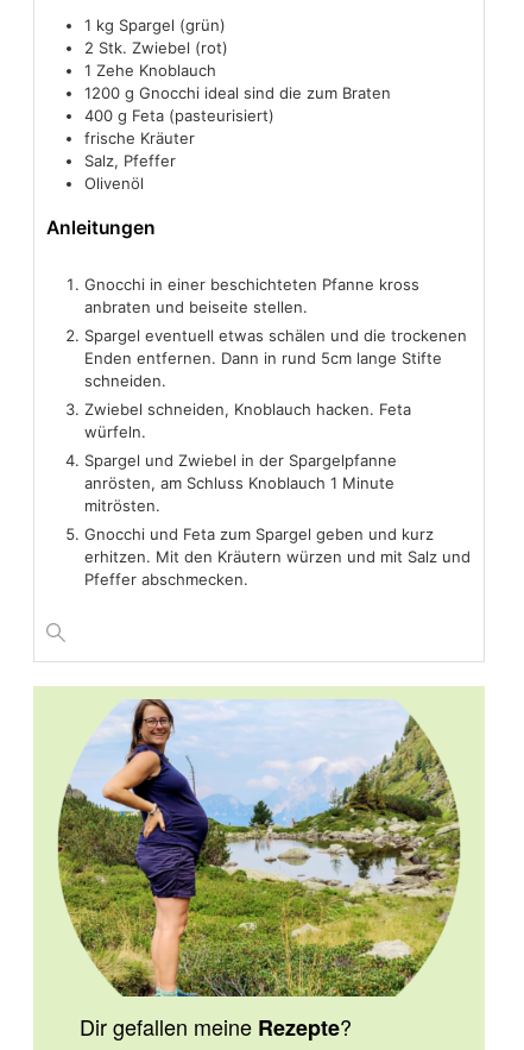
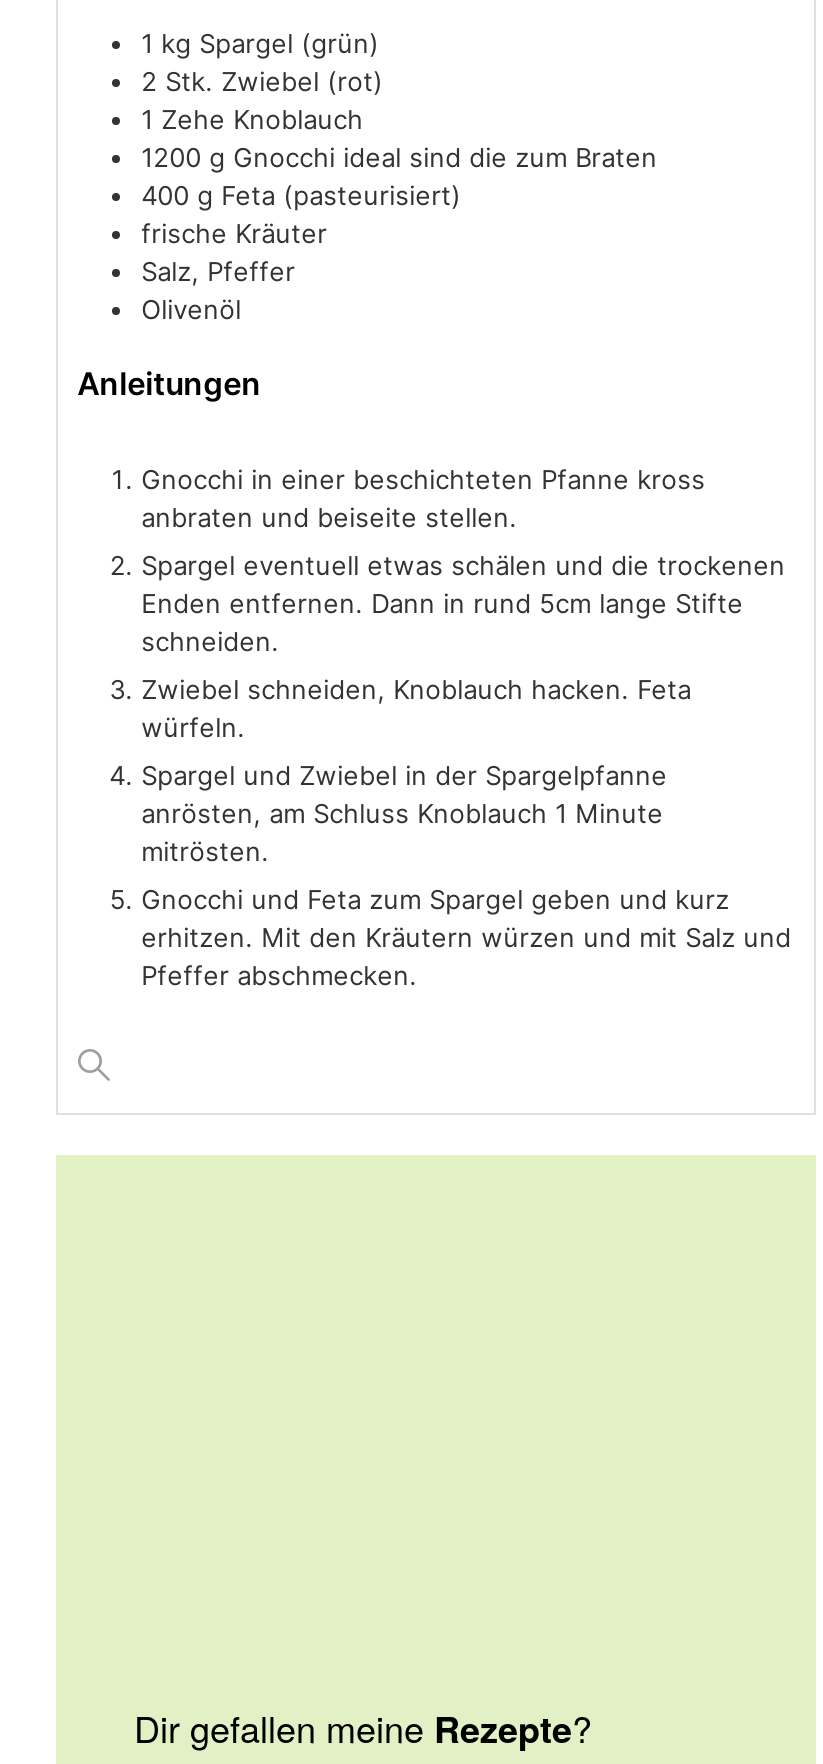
- [image]
